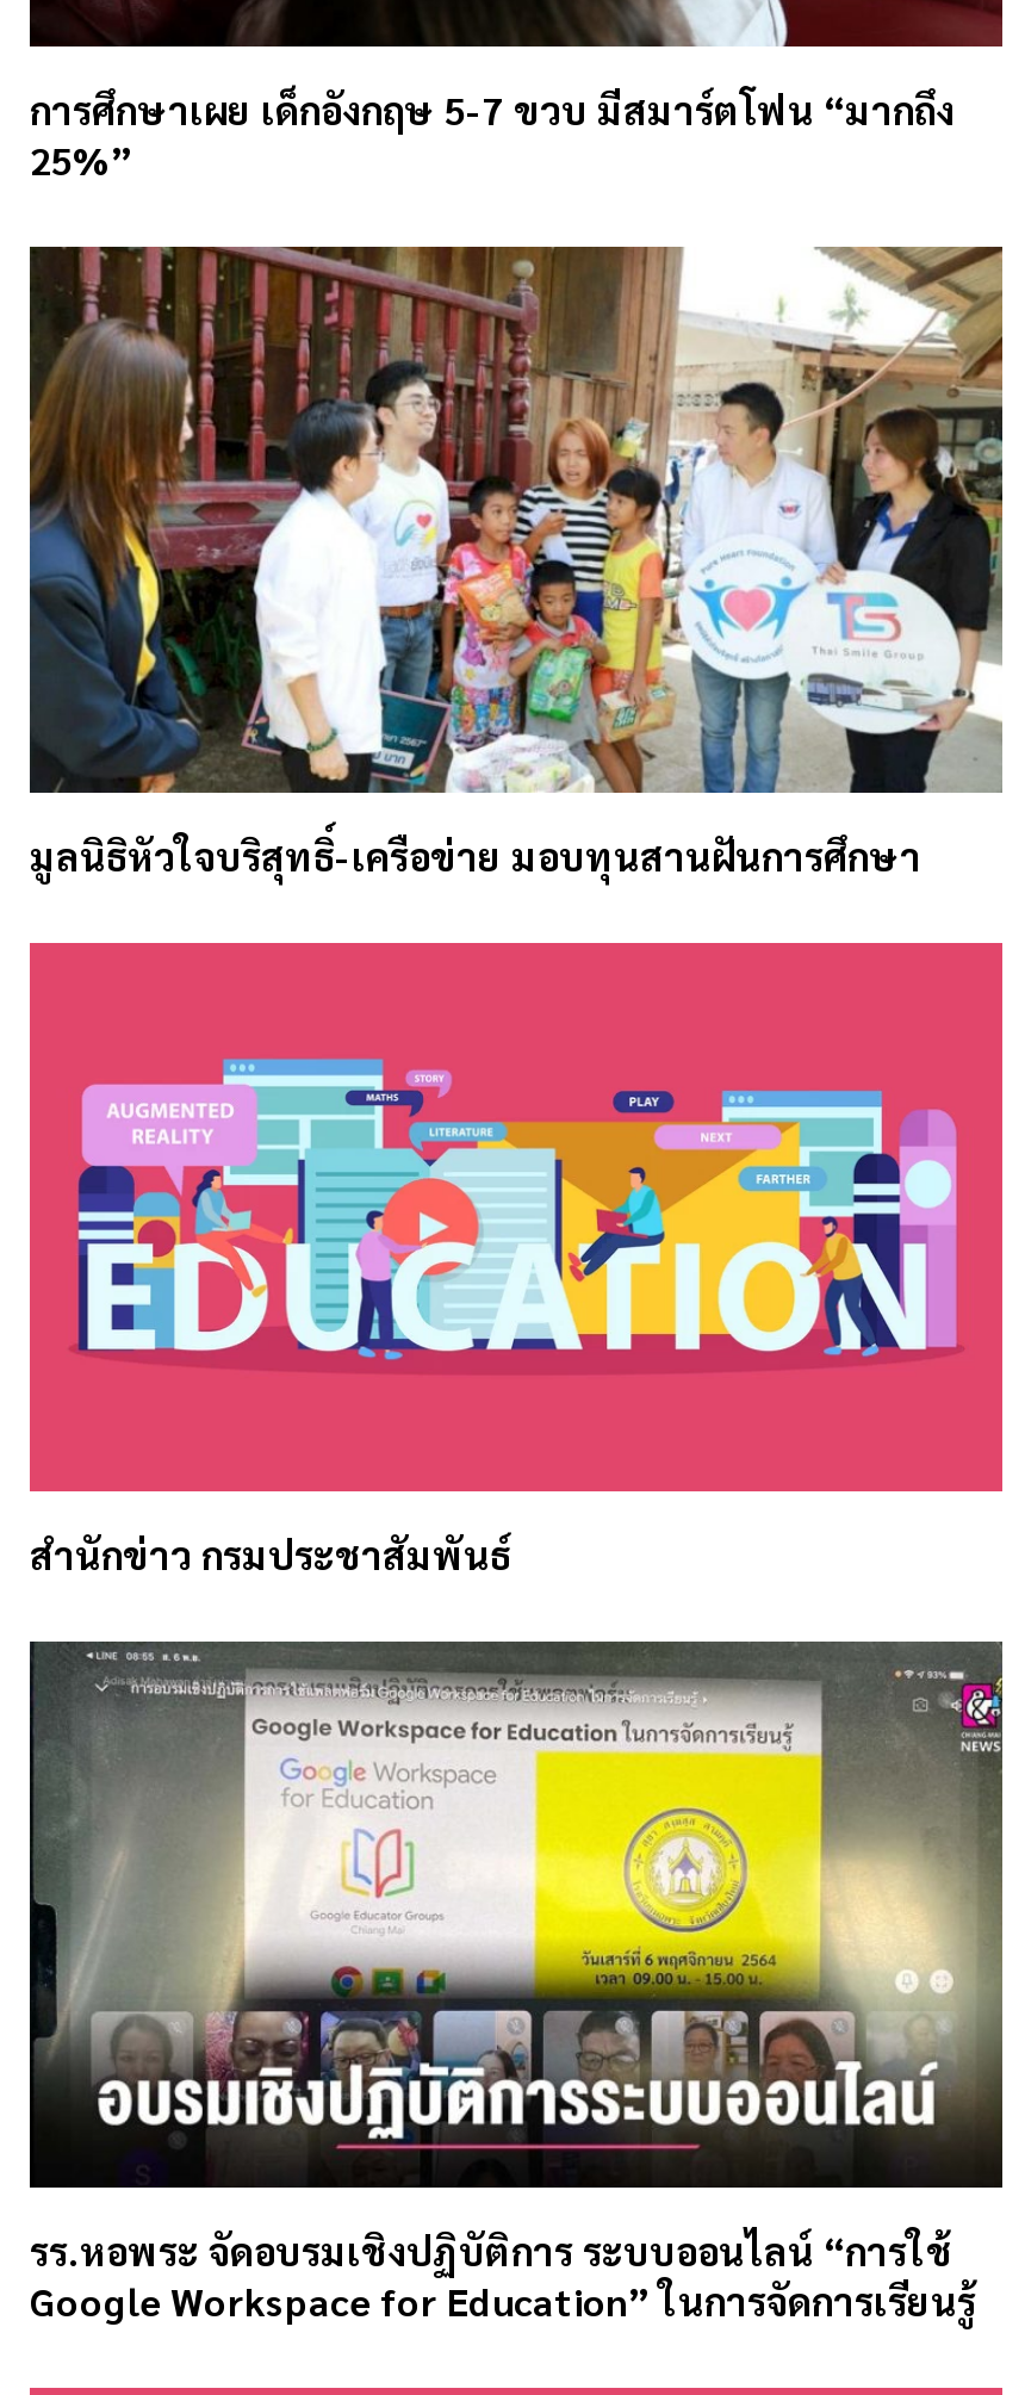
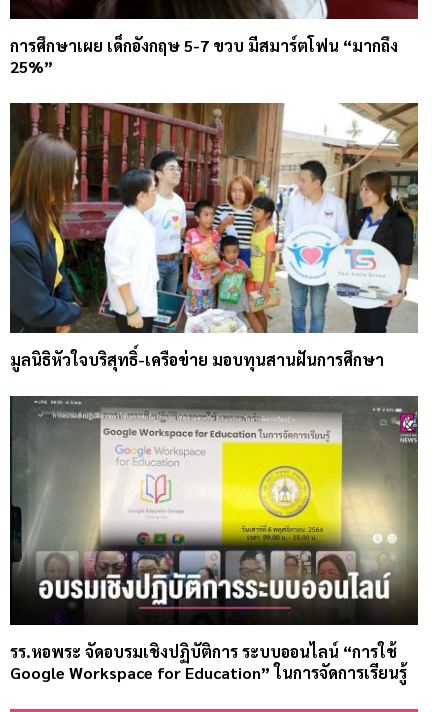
- [image]
- สำนักข่าว กรมประชาสัมพันธ์
